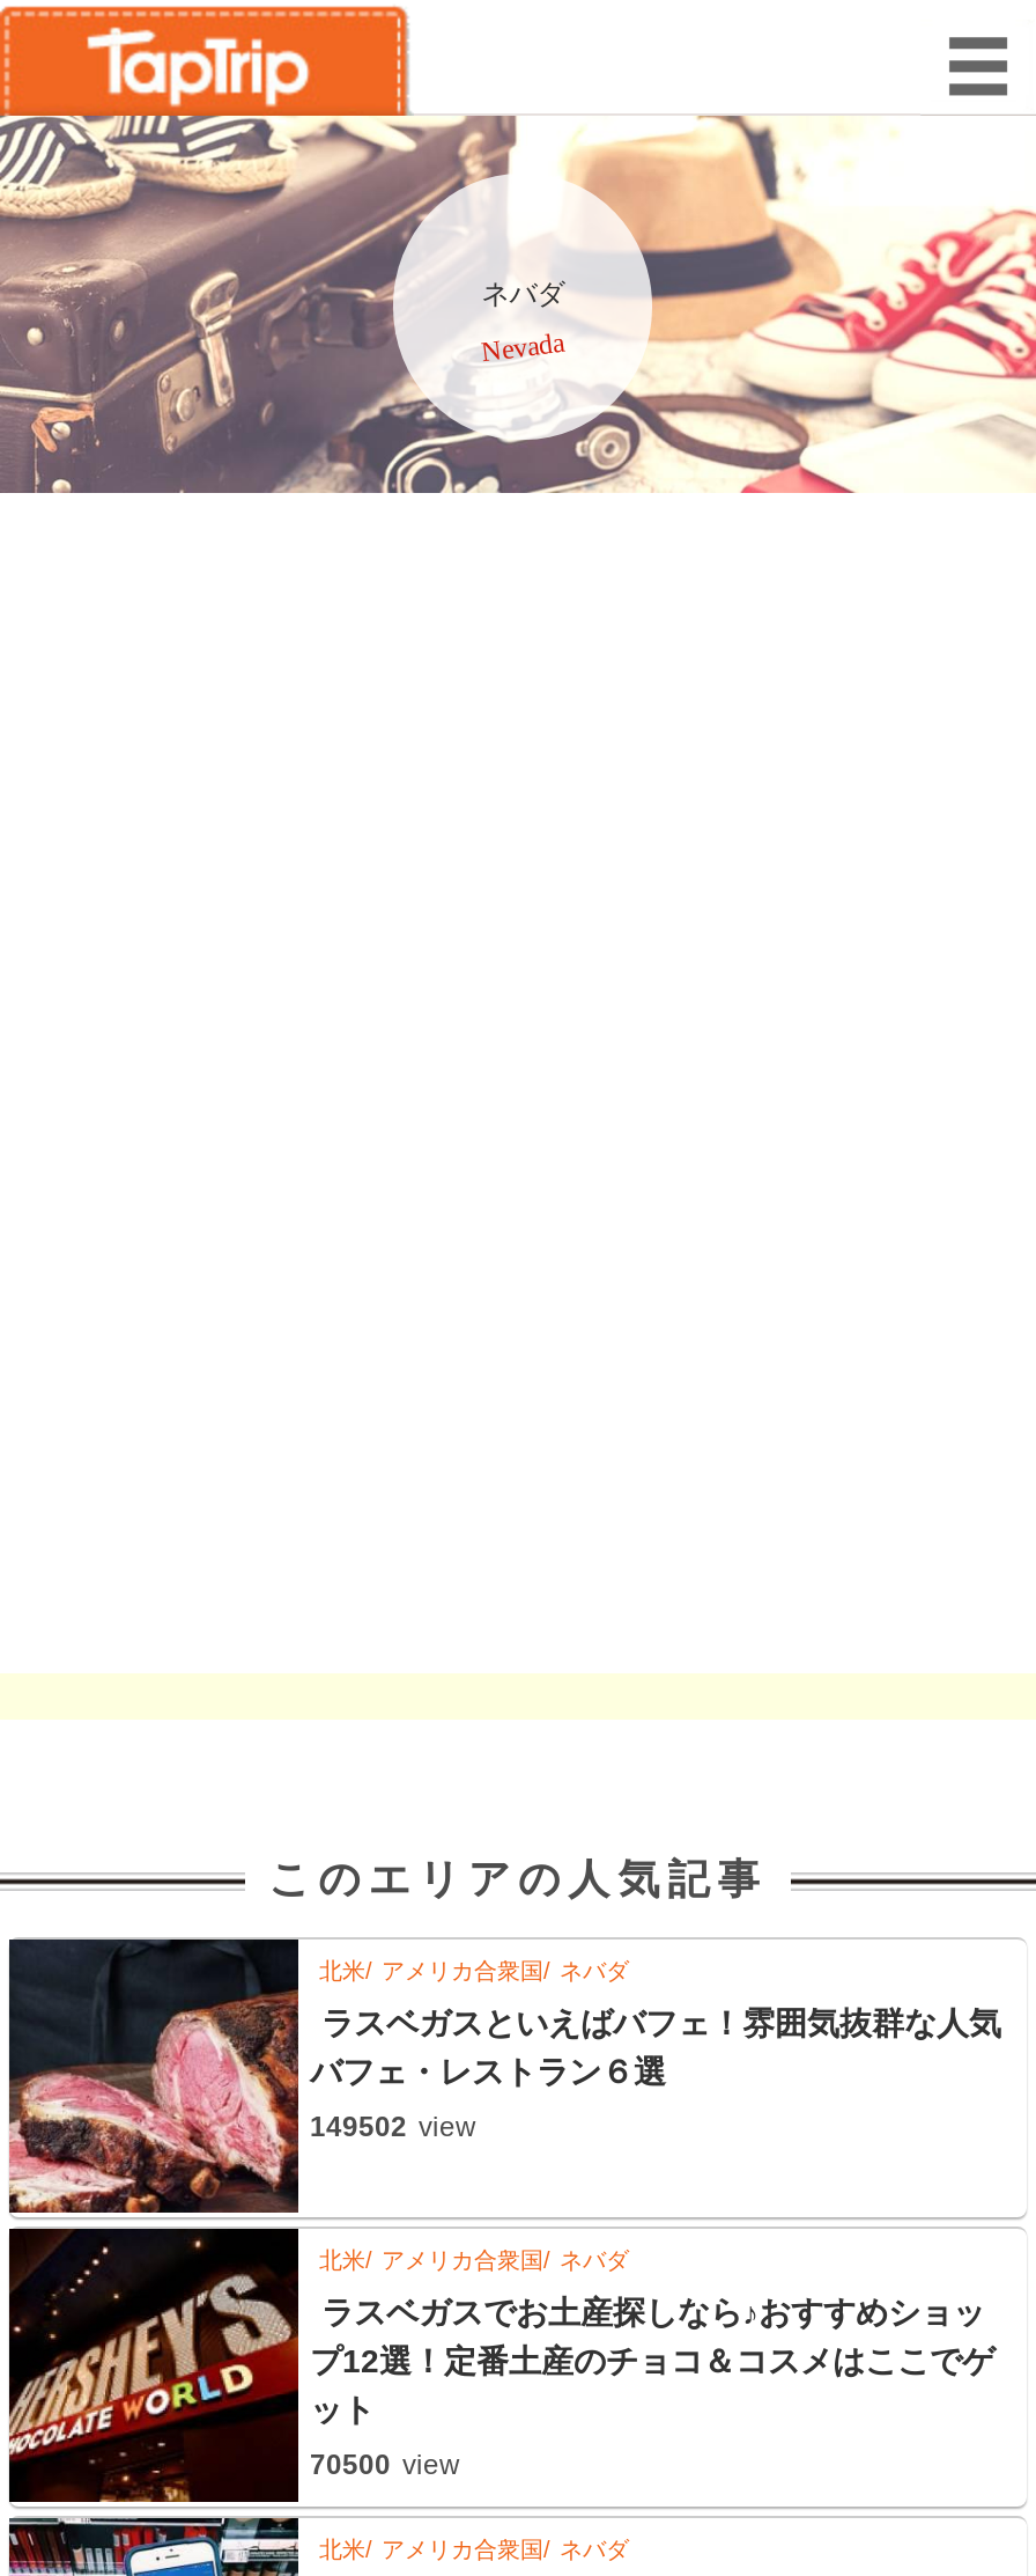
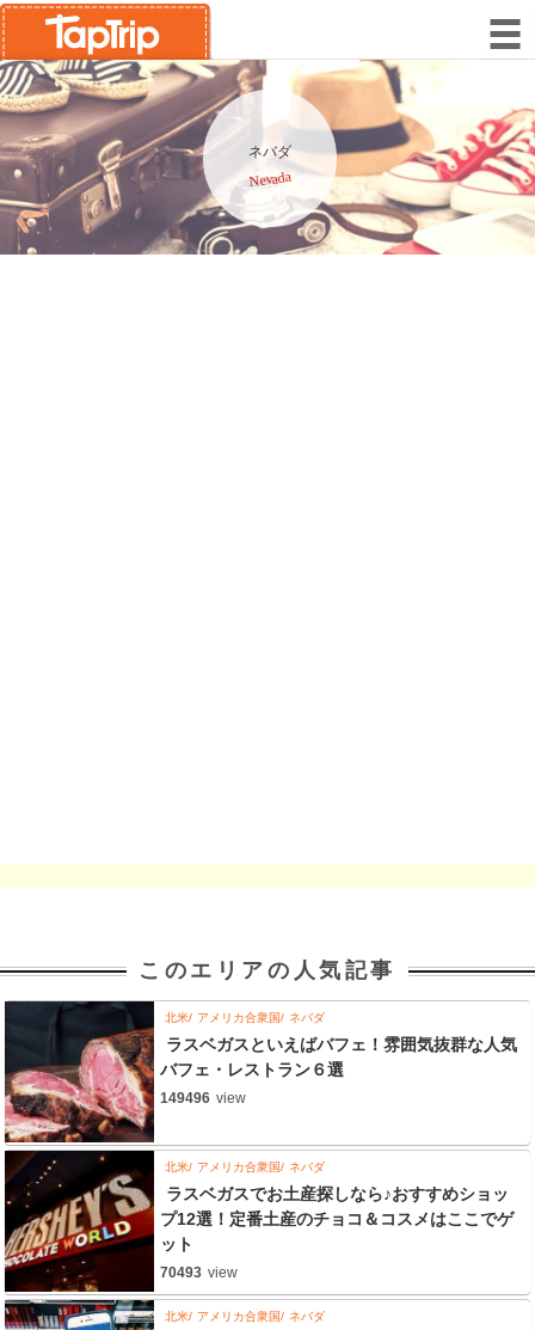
- 149502 view
+ 149496 view

- 70500 view
+ 70493 view
